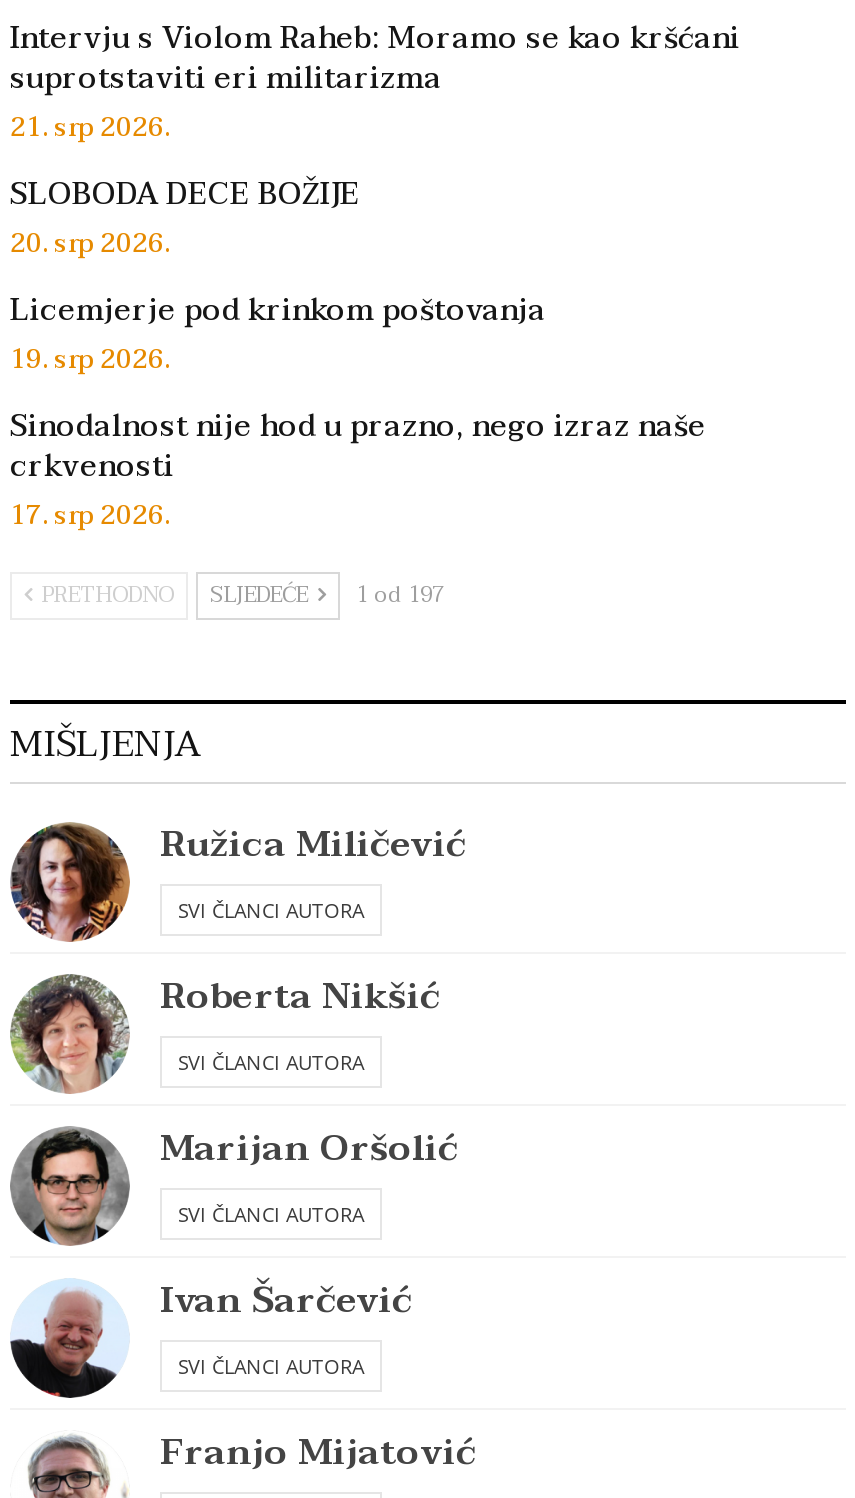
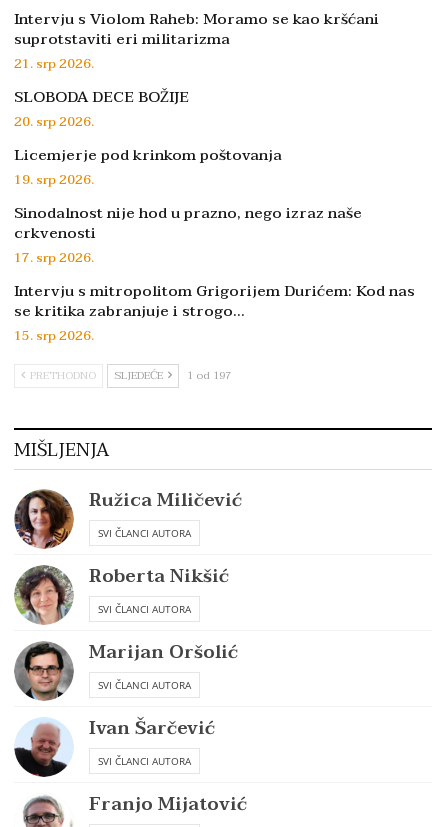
+ Intervju s mitropolitom Grigorijem Durićem: Kod nas
+ se kritika zabranjuje i strogo…
+ 15. srp 2026.
